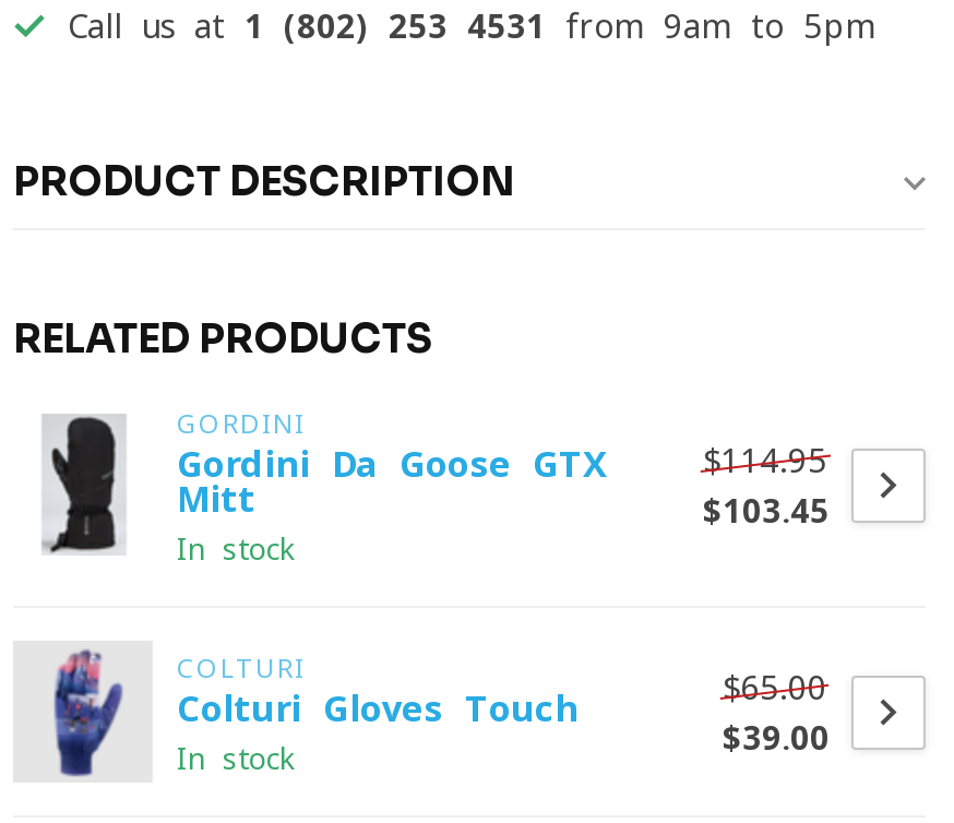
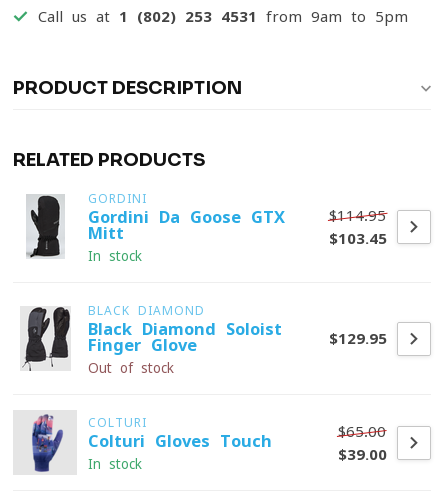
+ [image]
+ BLACK DIAMOND
+ Black Diamond Soloist
+ Finger Glove
+ Out of stock

+ $129.95
